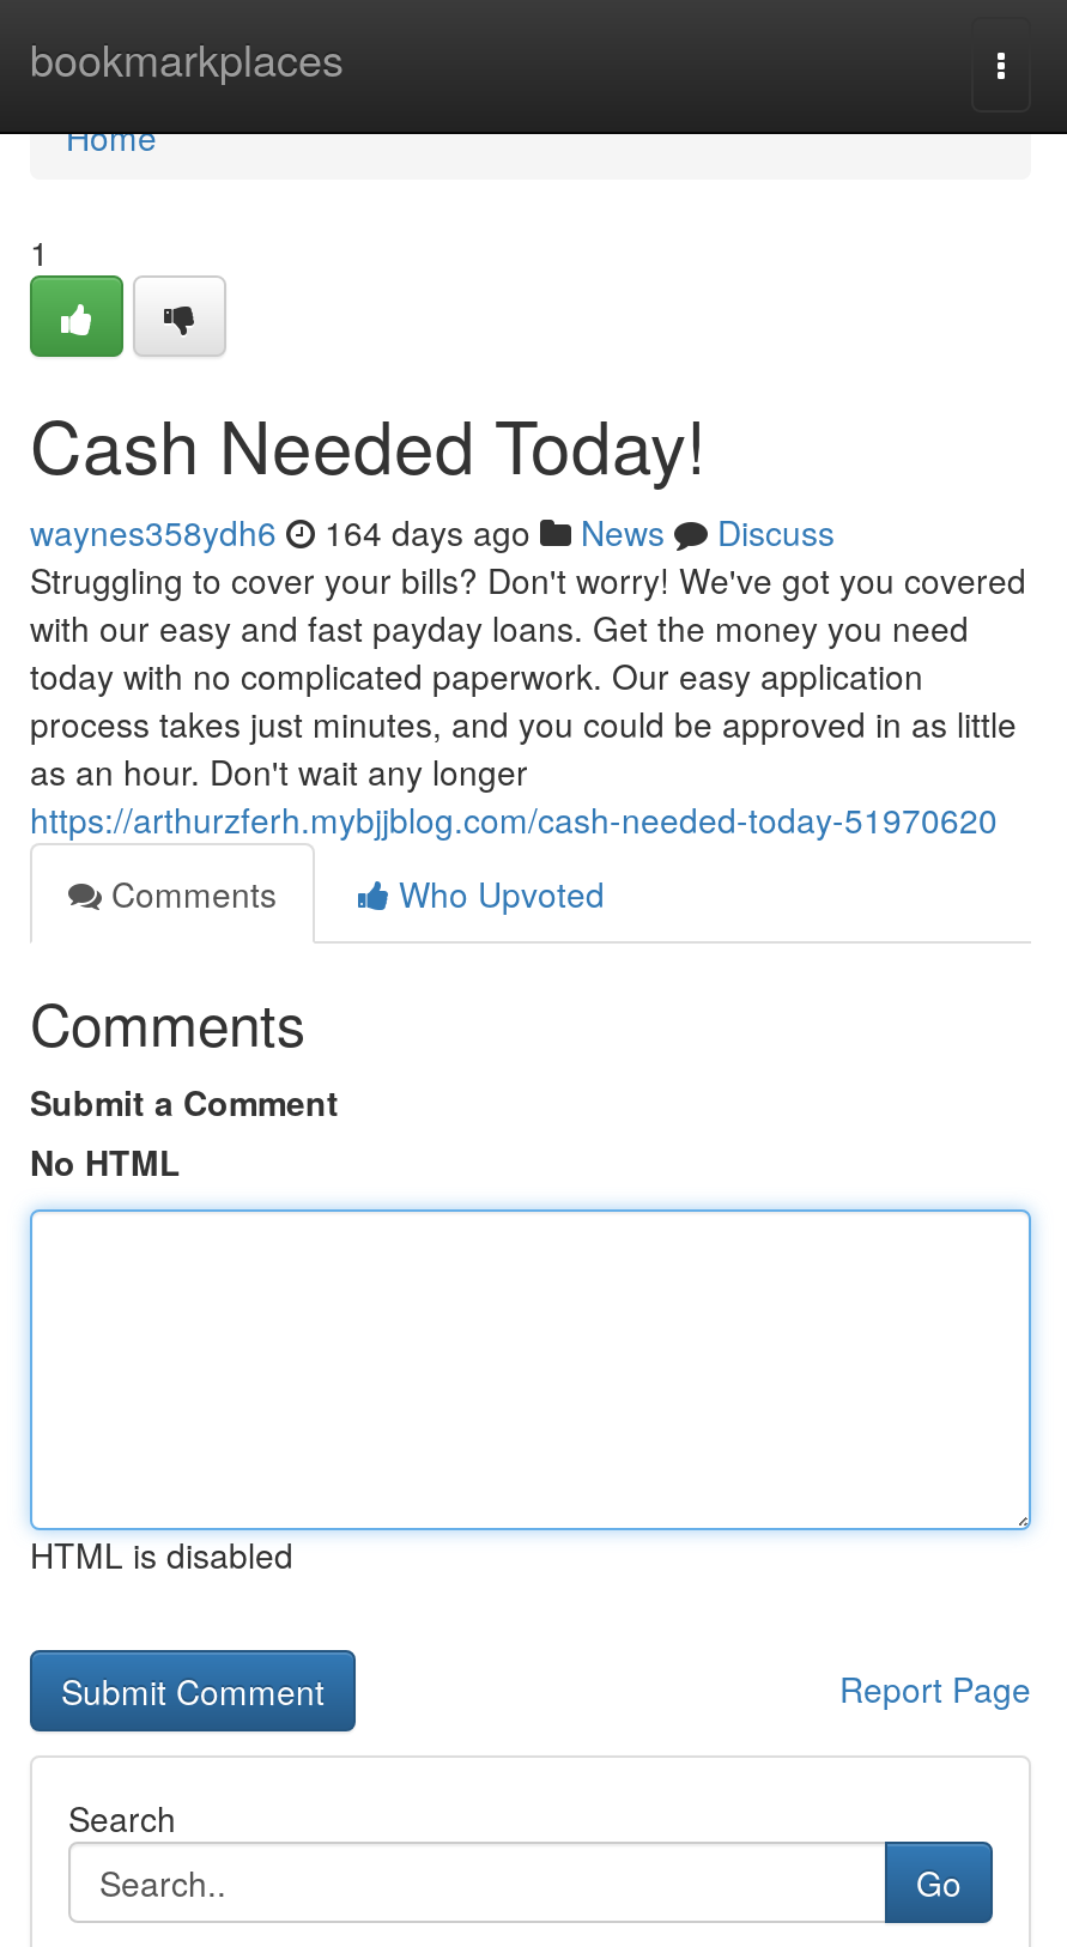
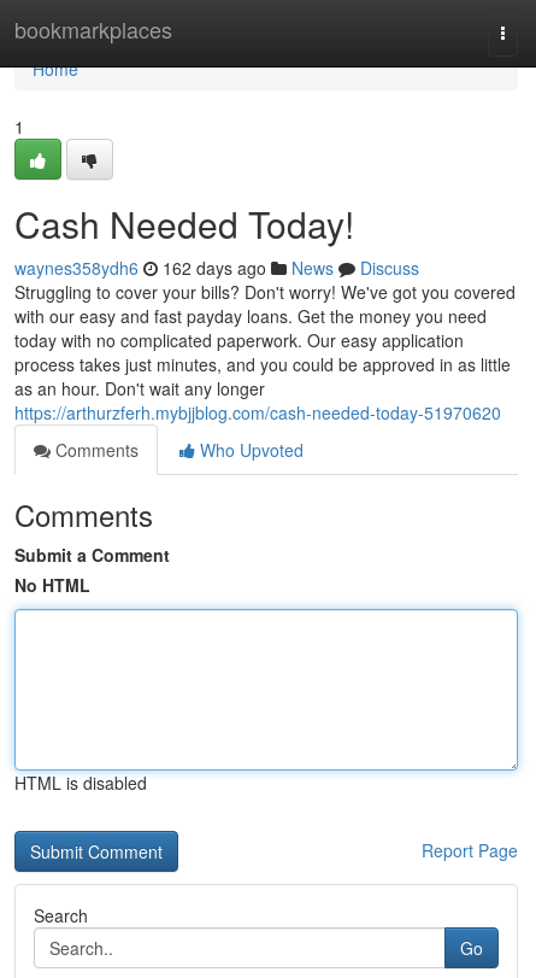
- waynes358ydh6 164 days ago News Discuss
+ waynes358ydh6 162 days ago News Discuss
